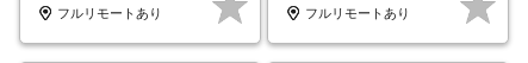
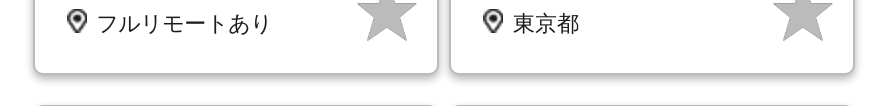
- フルリモートあり
+ 東京都
